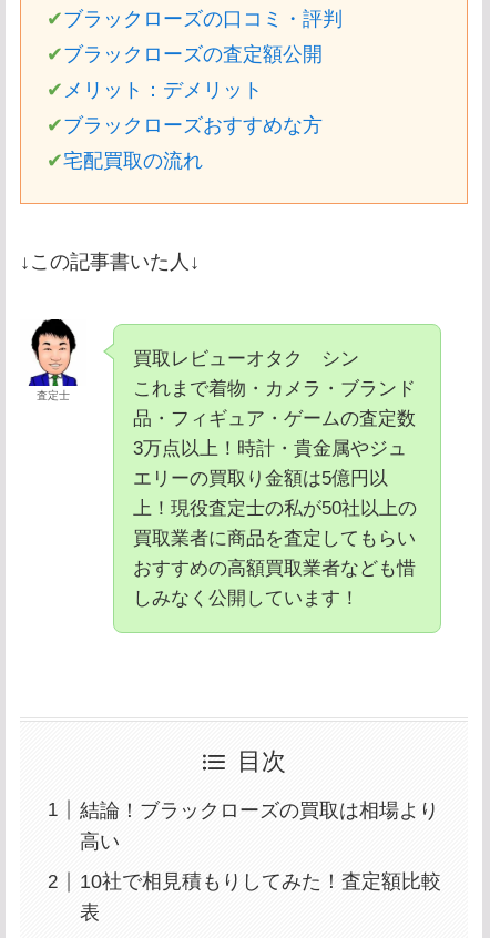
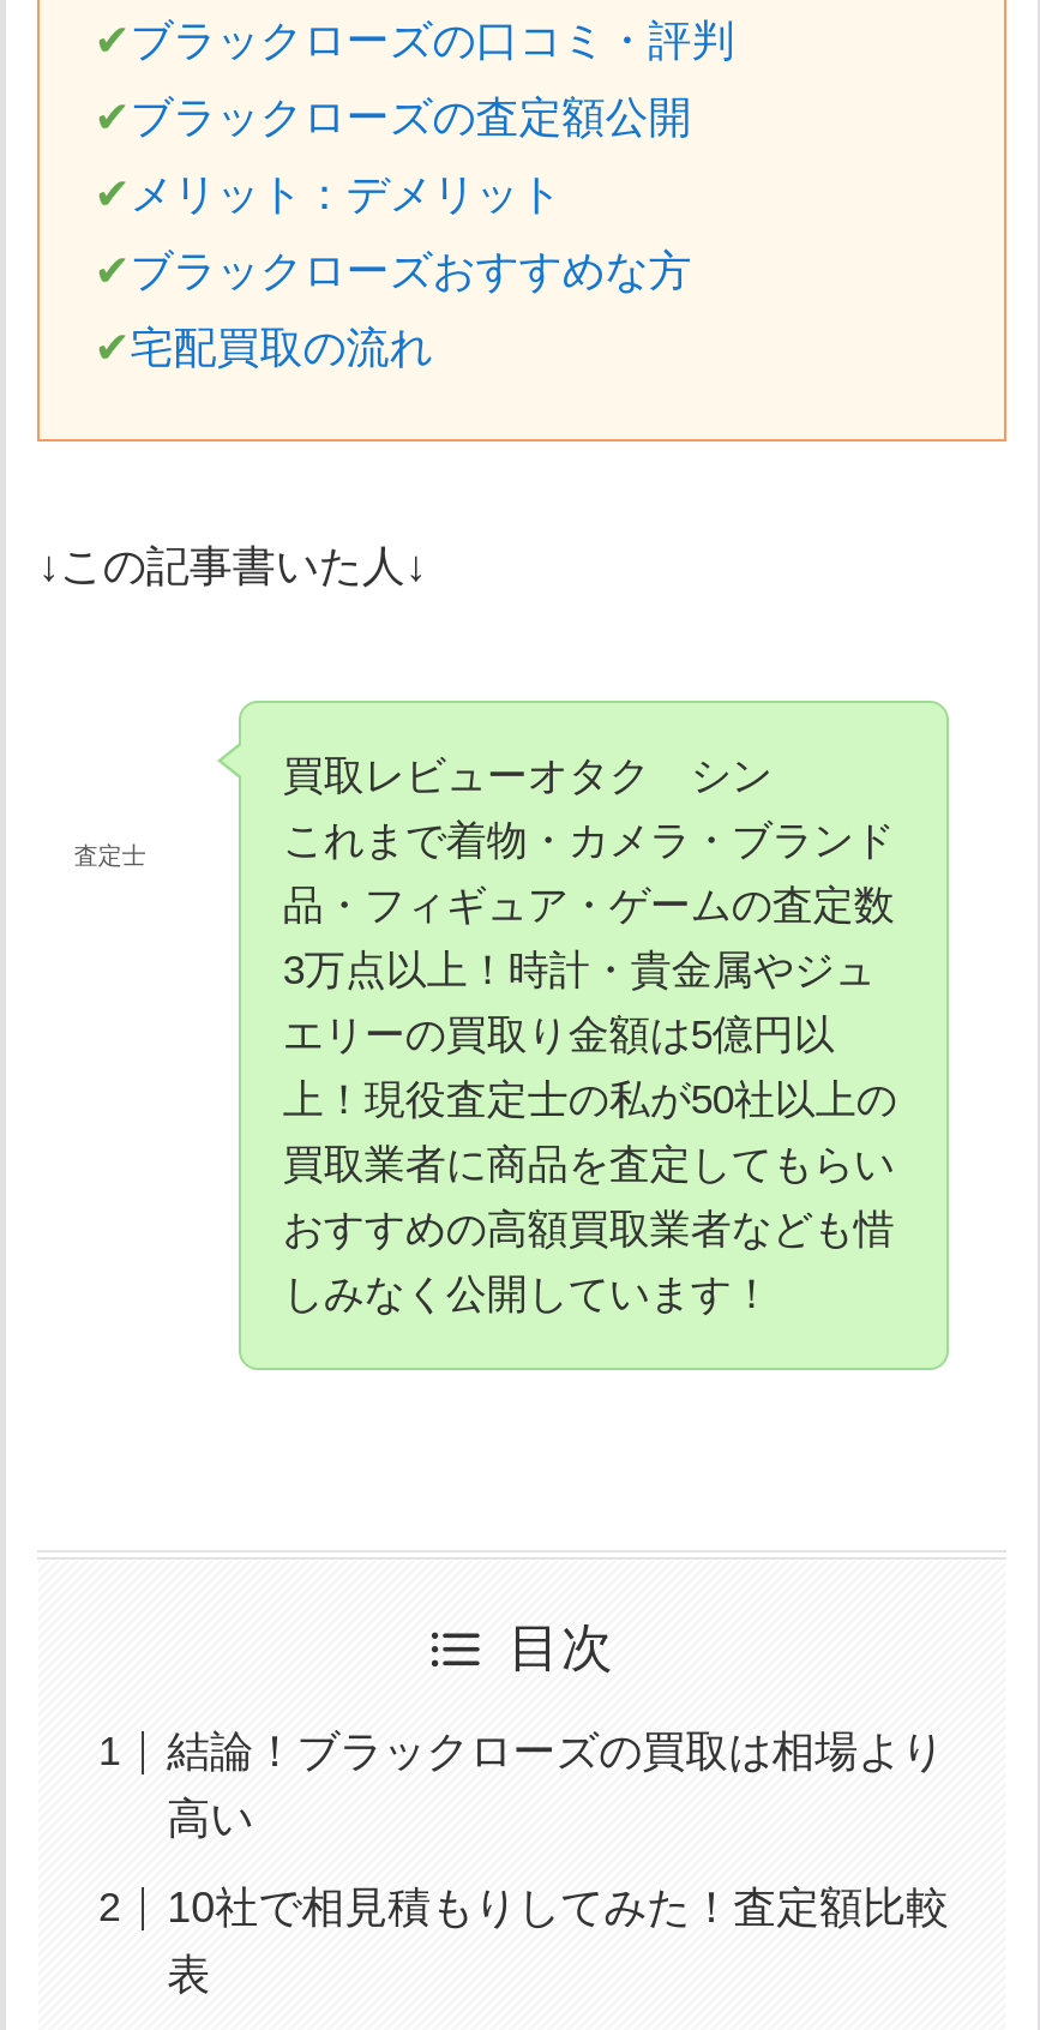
- [image]
